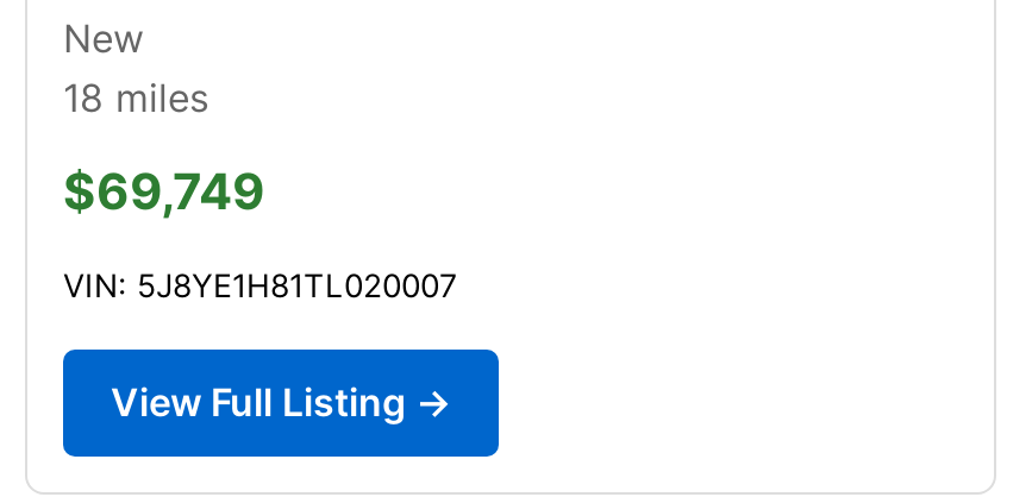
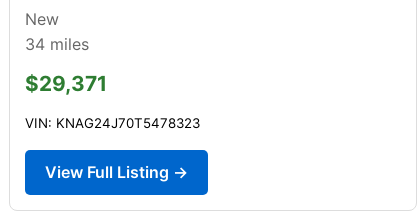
- 18 miles
+ 34 miles

- $69,749
+ $29,371

- VIN: 5J8YE1H81TL020007
+ VIN: KNAG24J70T5478323
